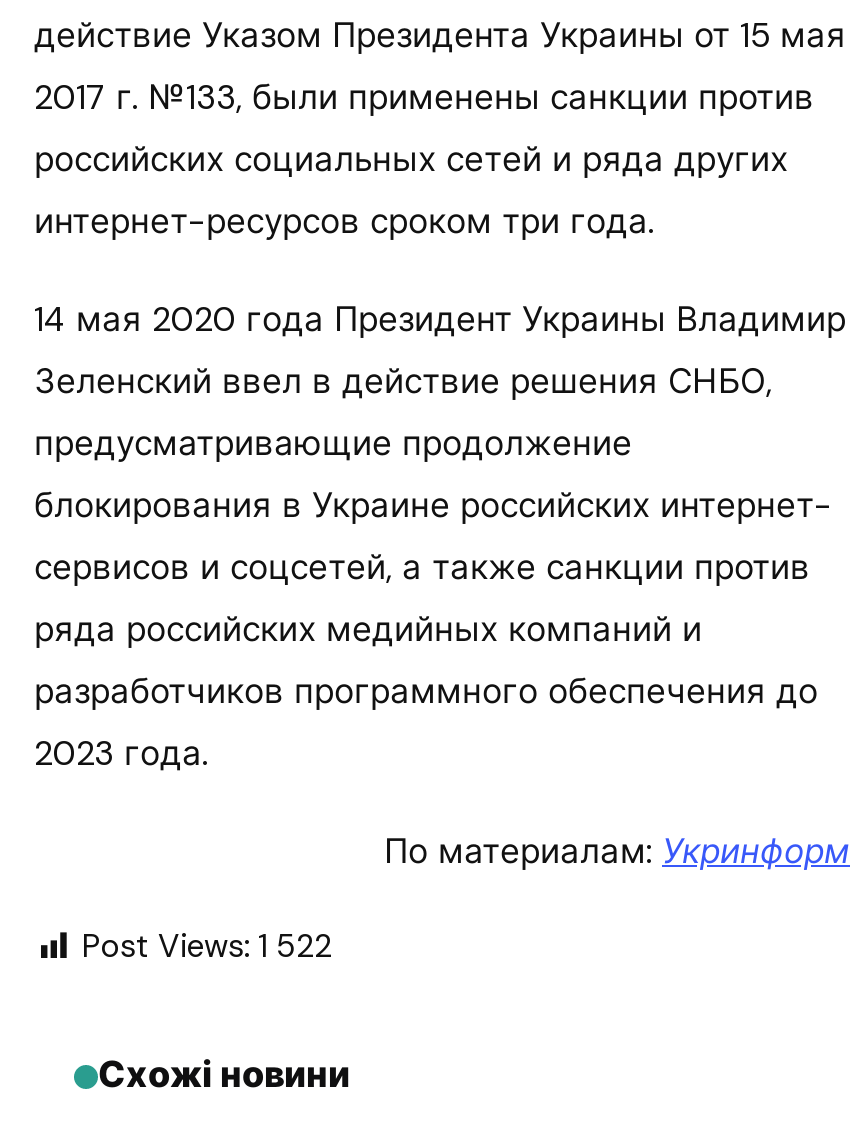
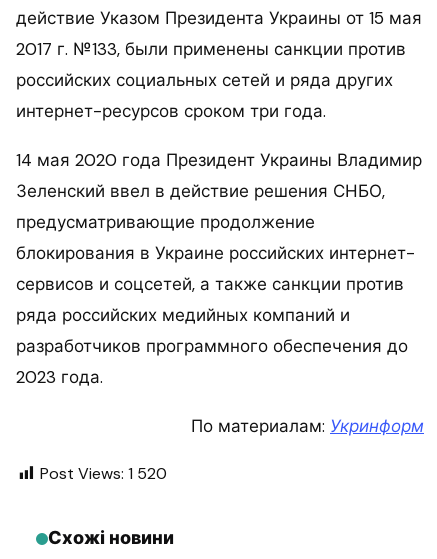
- Post Views: 1 522
+ Post Views: 1 520
